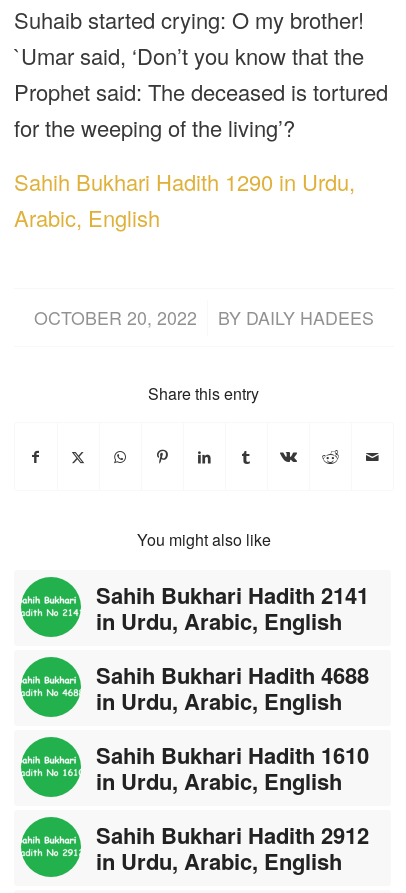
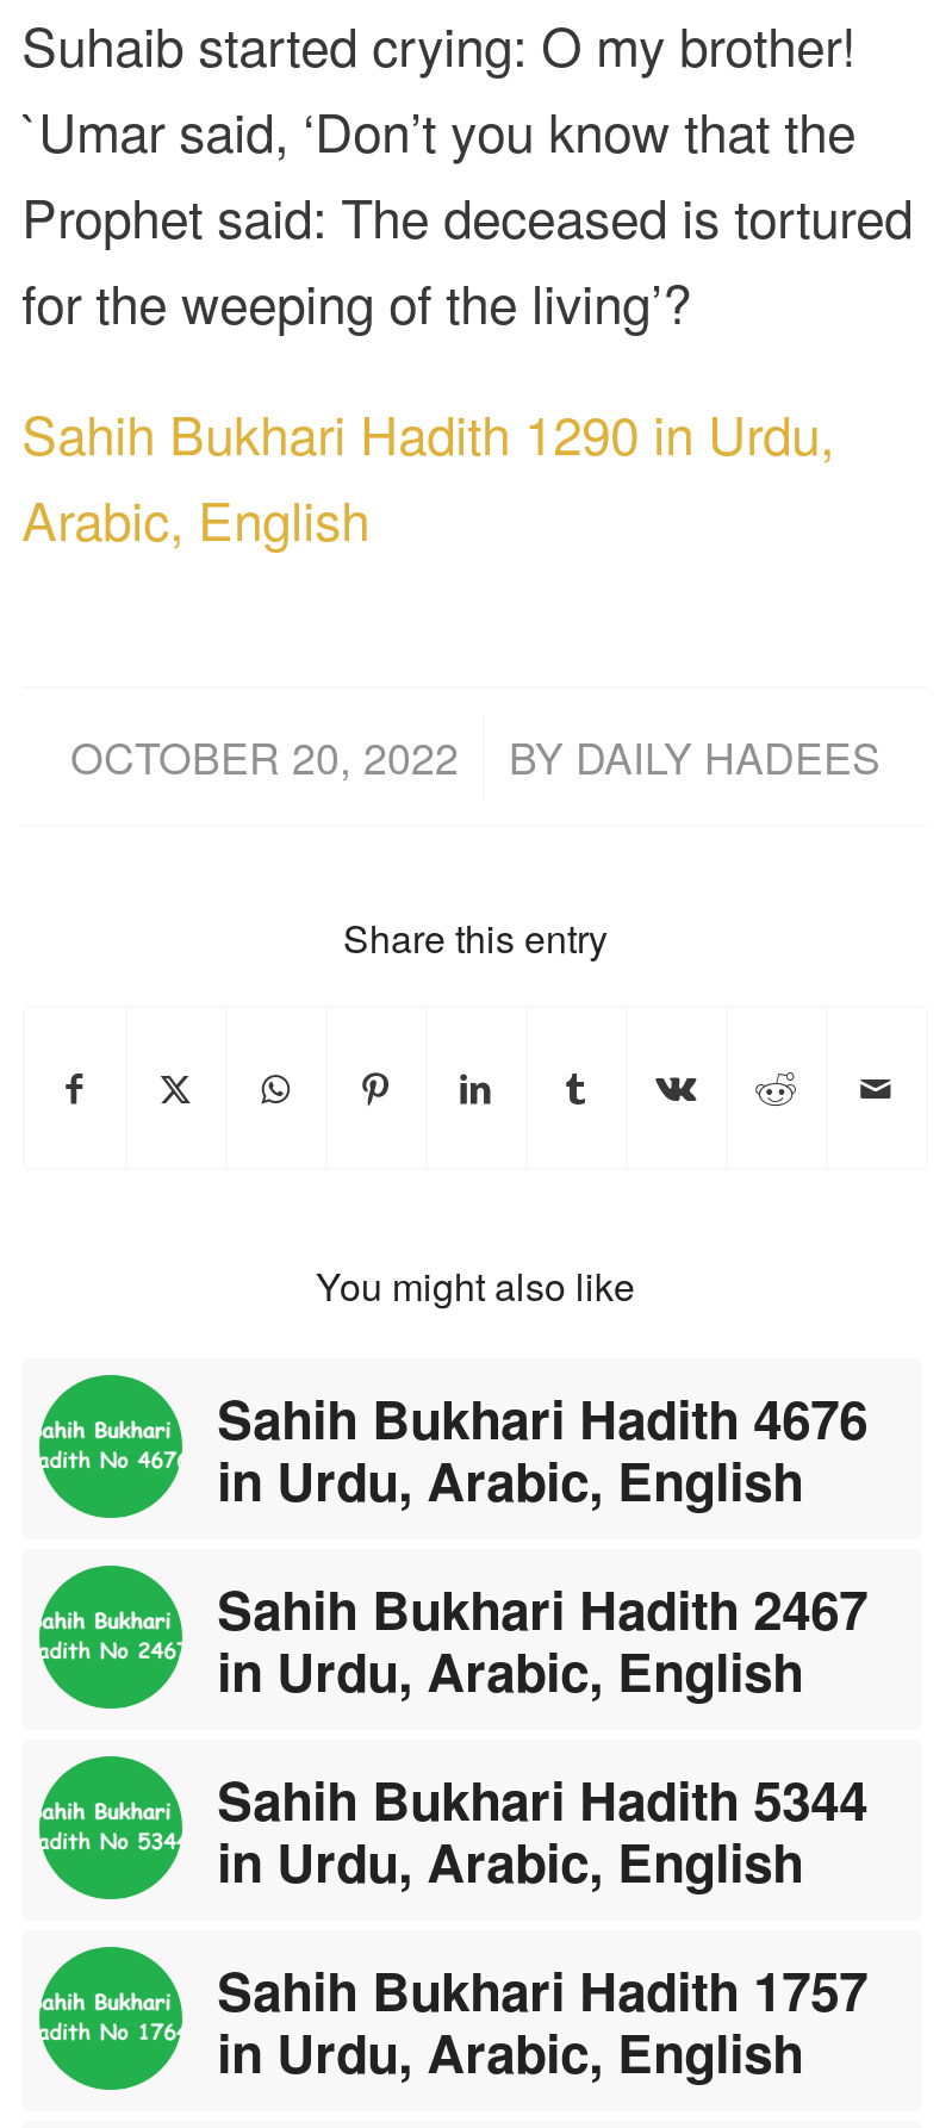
- Sahih Bukhari Hadith 2141
+ Sahih Bukhari Hadith 4676

- Sahih Bukhari Hadith 4688
+ Sahih Bukhari Hadith 2467

- Sahih Bukhari Hadith 1610
+ Sahih Bukhari Hadith 5344

- Sahih Bukhari Hadith 2912
+ Sahih Bukhari Hadith 1757
